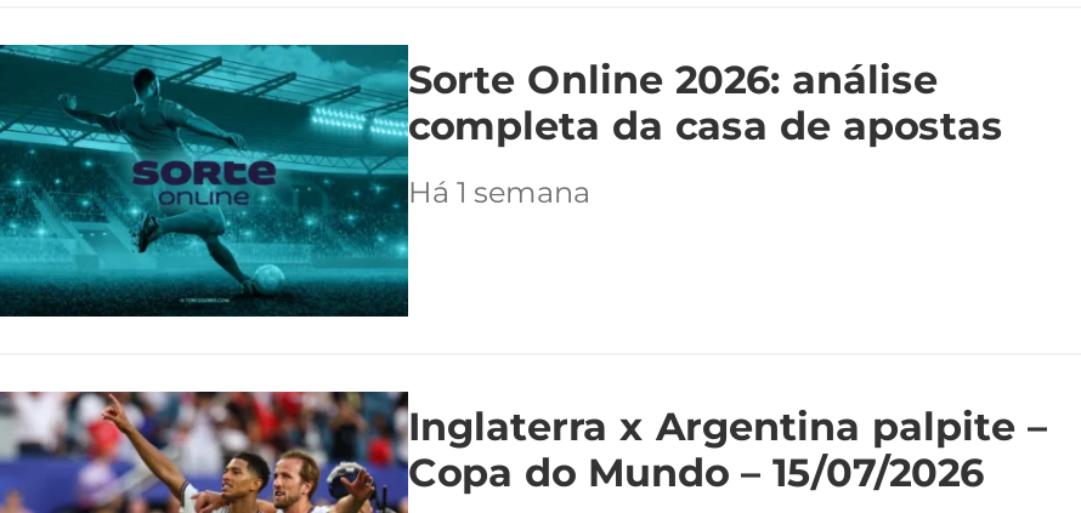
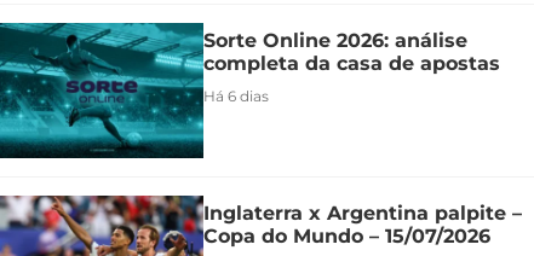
- Há 1 semana
+ Há 6 dias
